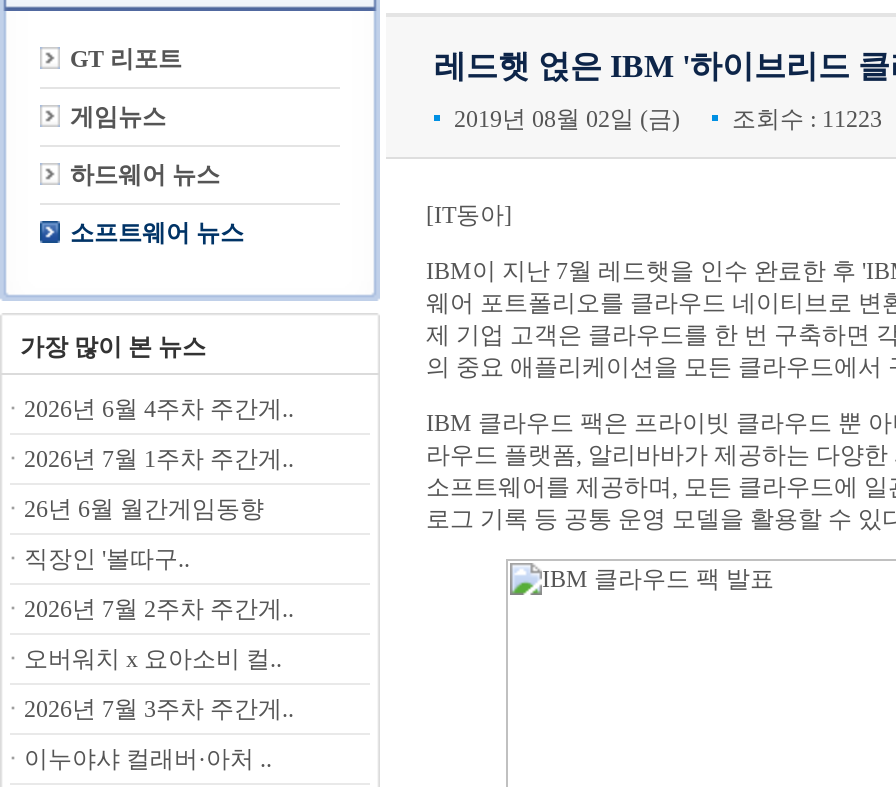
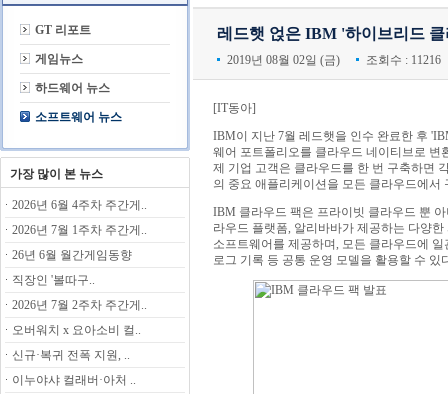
- 2019년 08월 02일 (금) 조회수 : 11223
+ 2019년 08월 02일 (금) 조회수 : 11216

- 2026년 7월 3주차 주간게..
+ 신규·복귀 전폭 지원, ..
